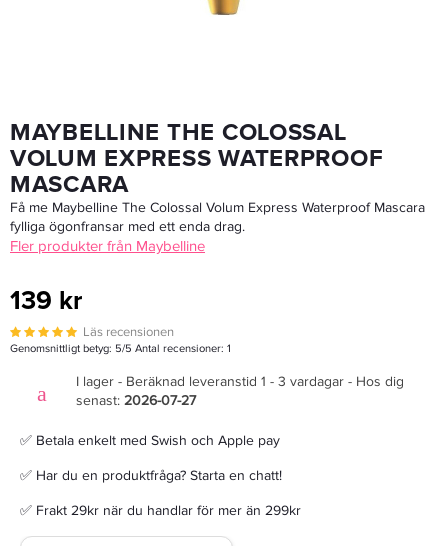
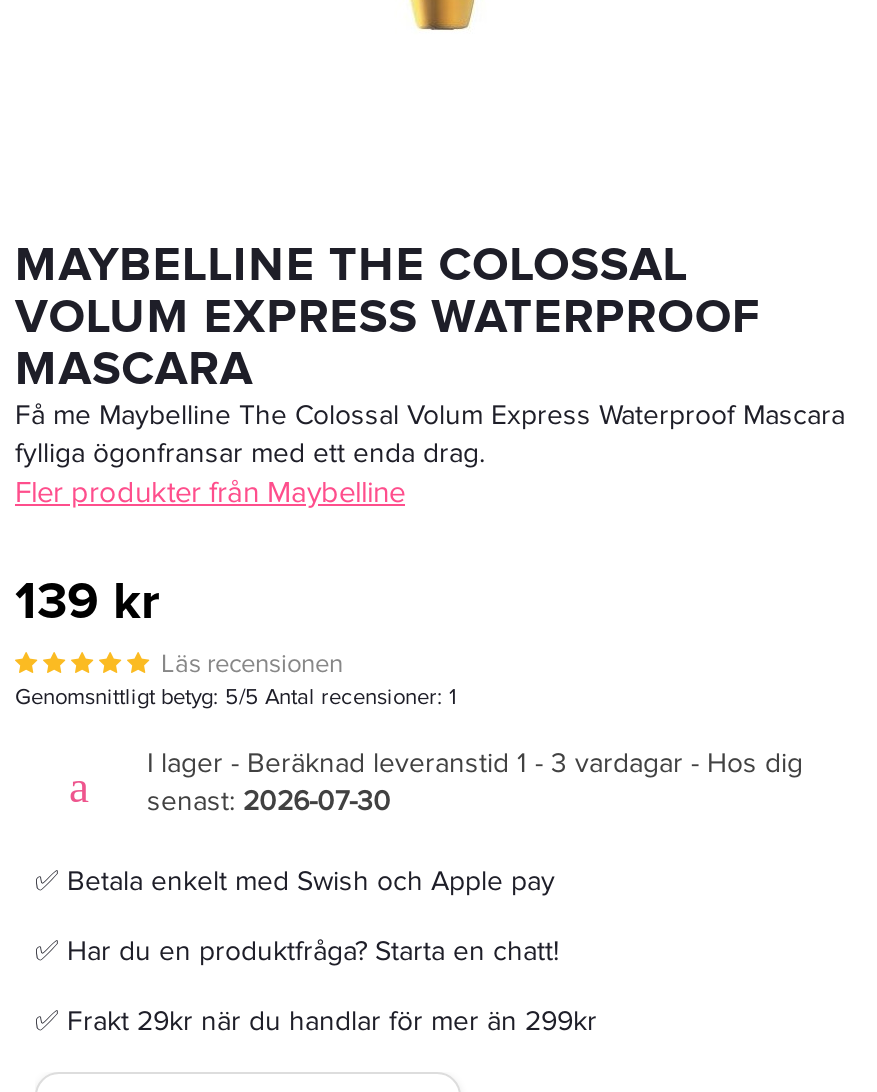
- senast: 2026-07-27
+ senast: 2026-07-30
